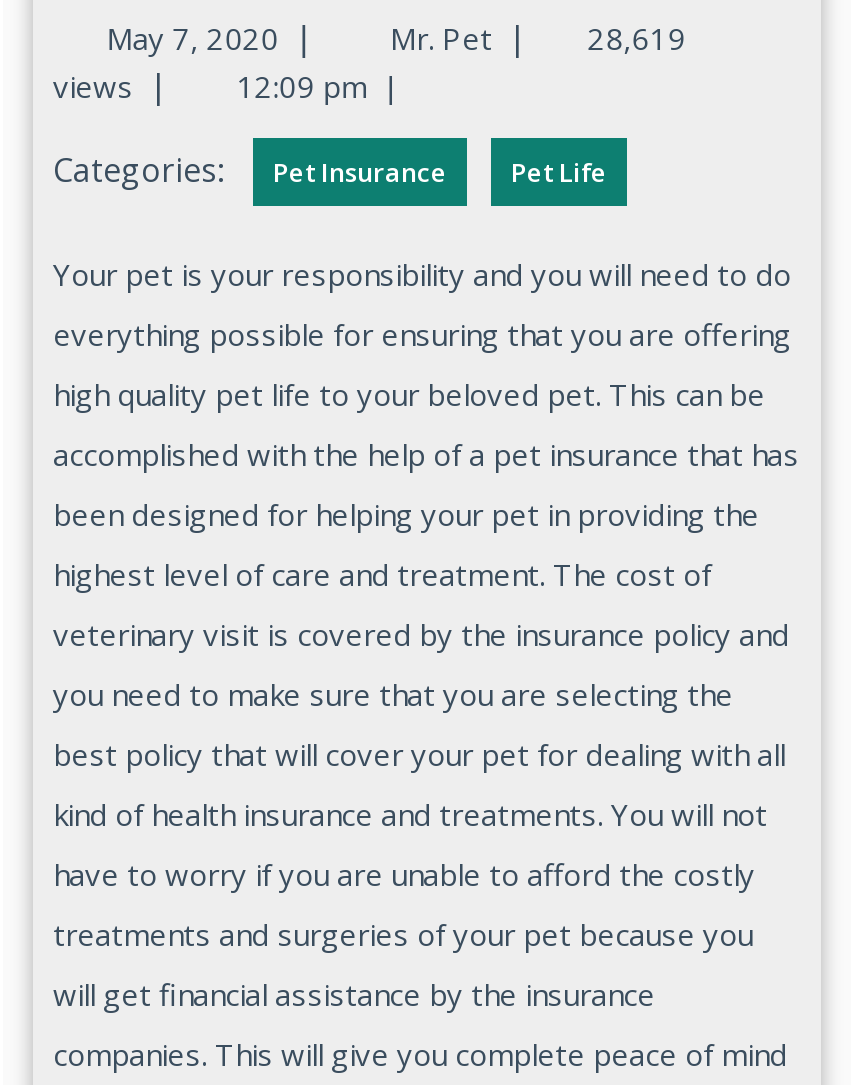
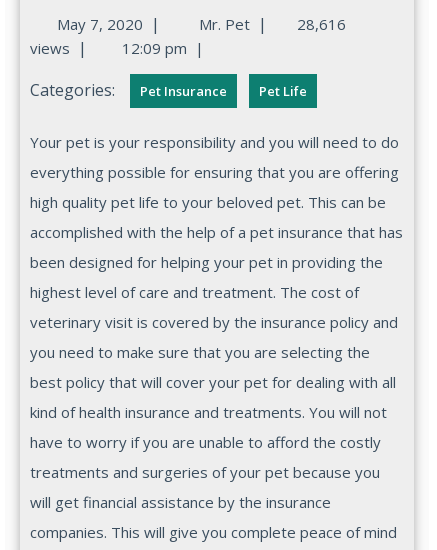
- 28,619
+ 28,616
